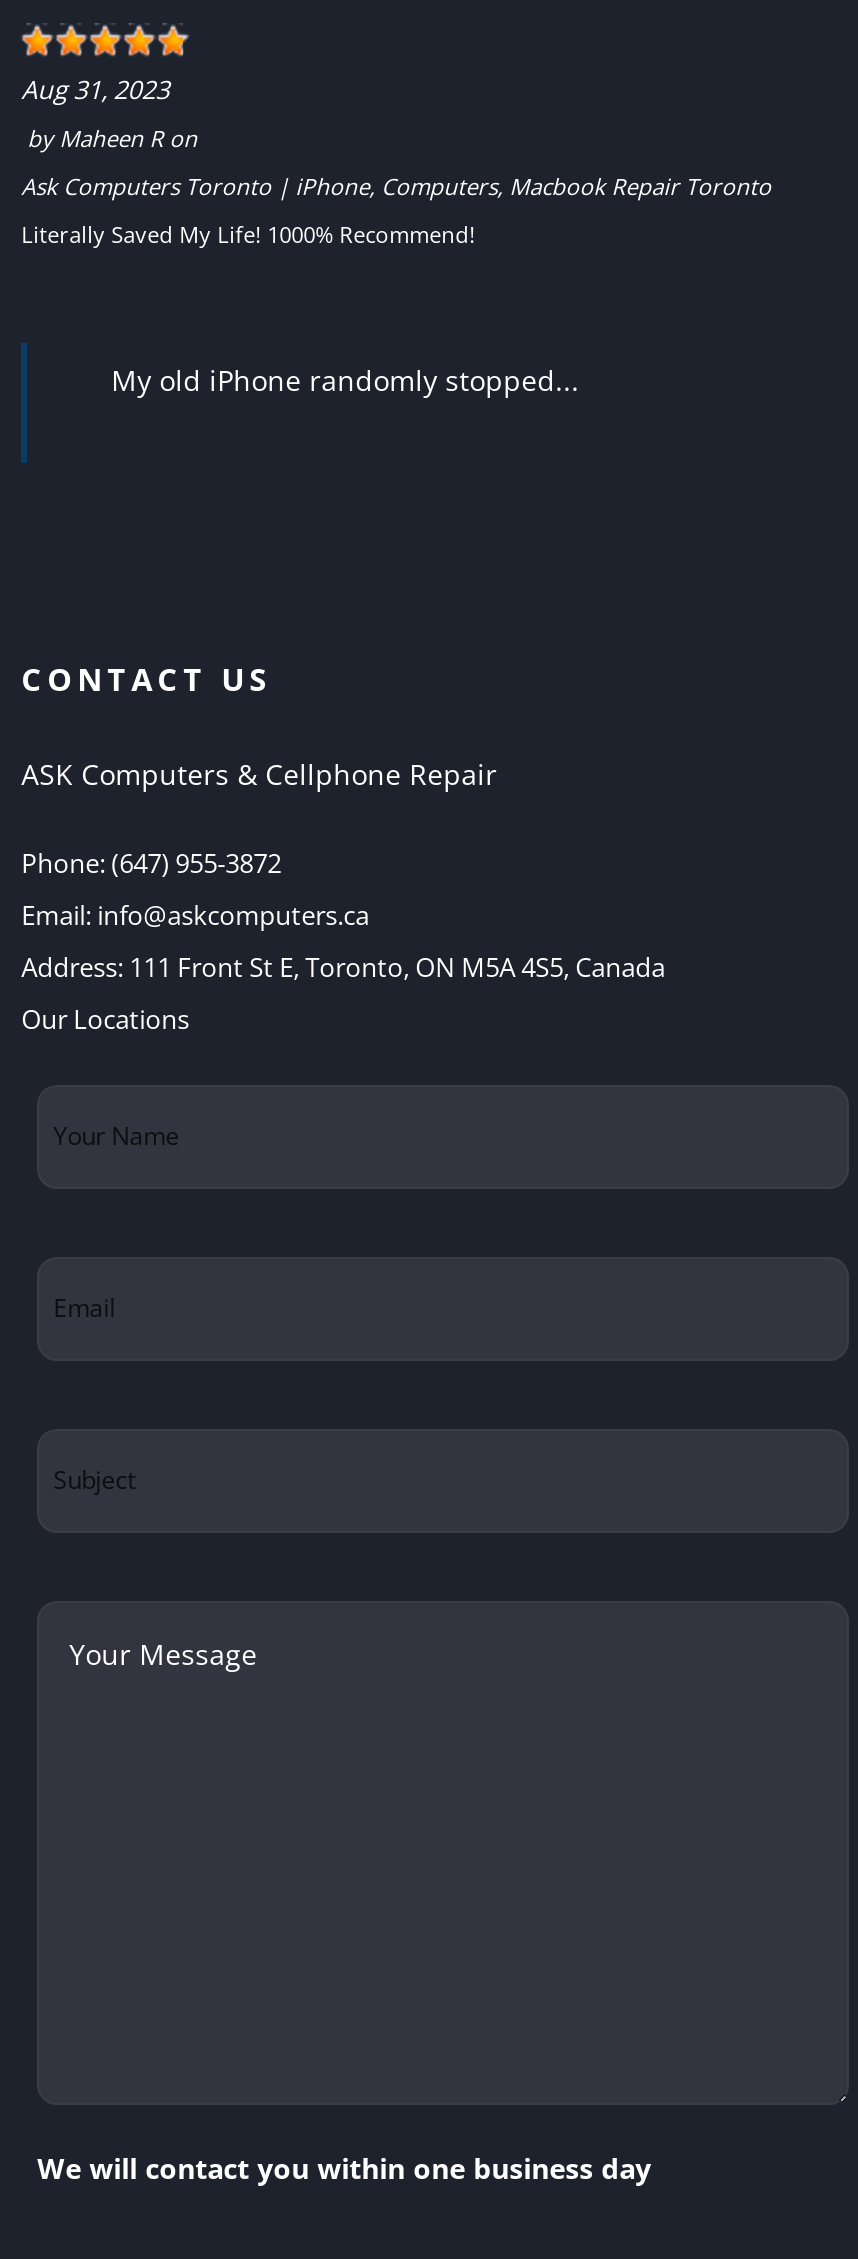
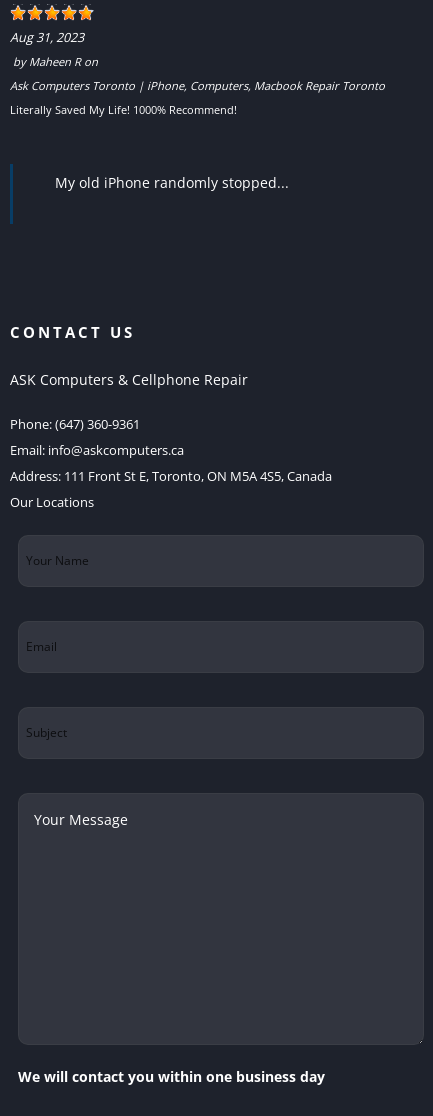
- Phone: (647) 955-3872
+ Phone: (647) 360-9361
